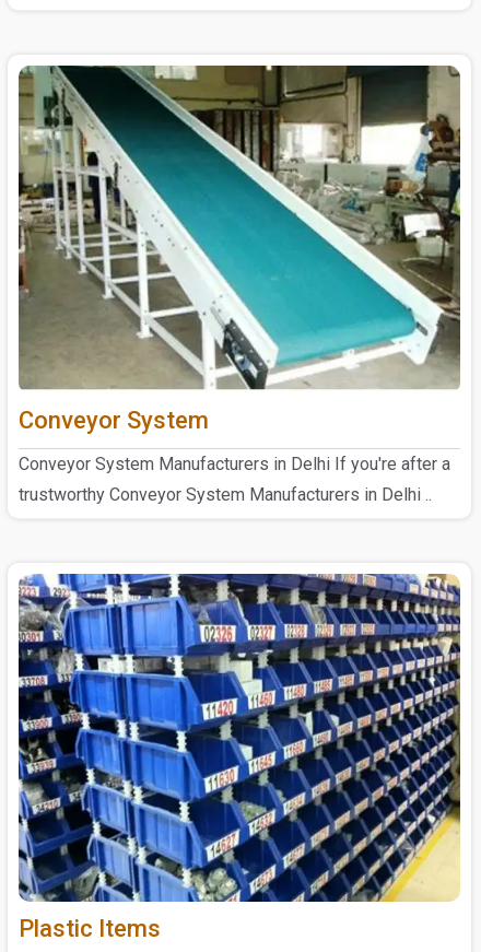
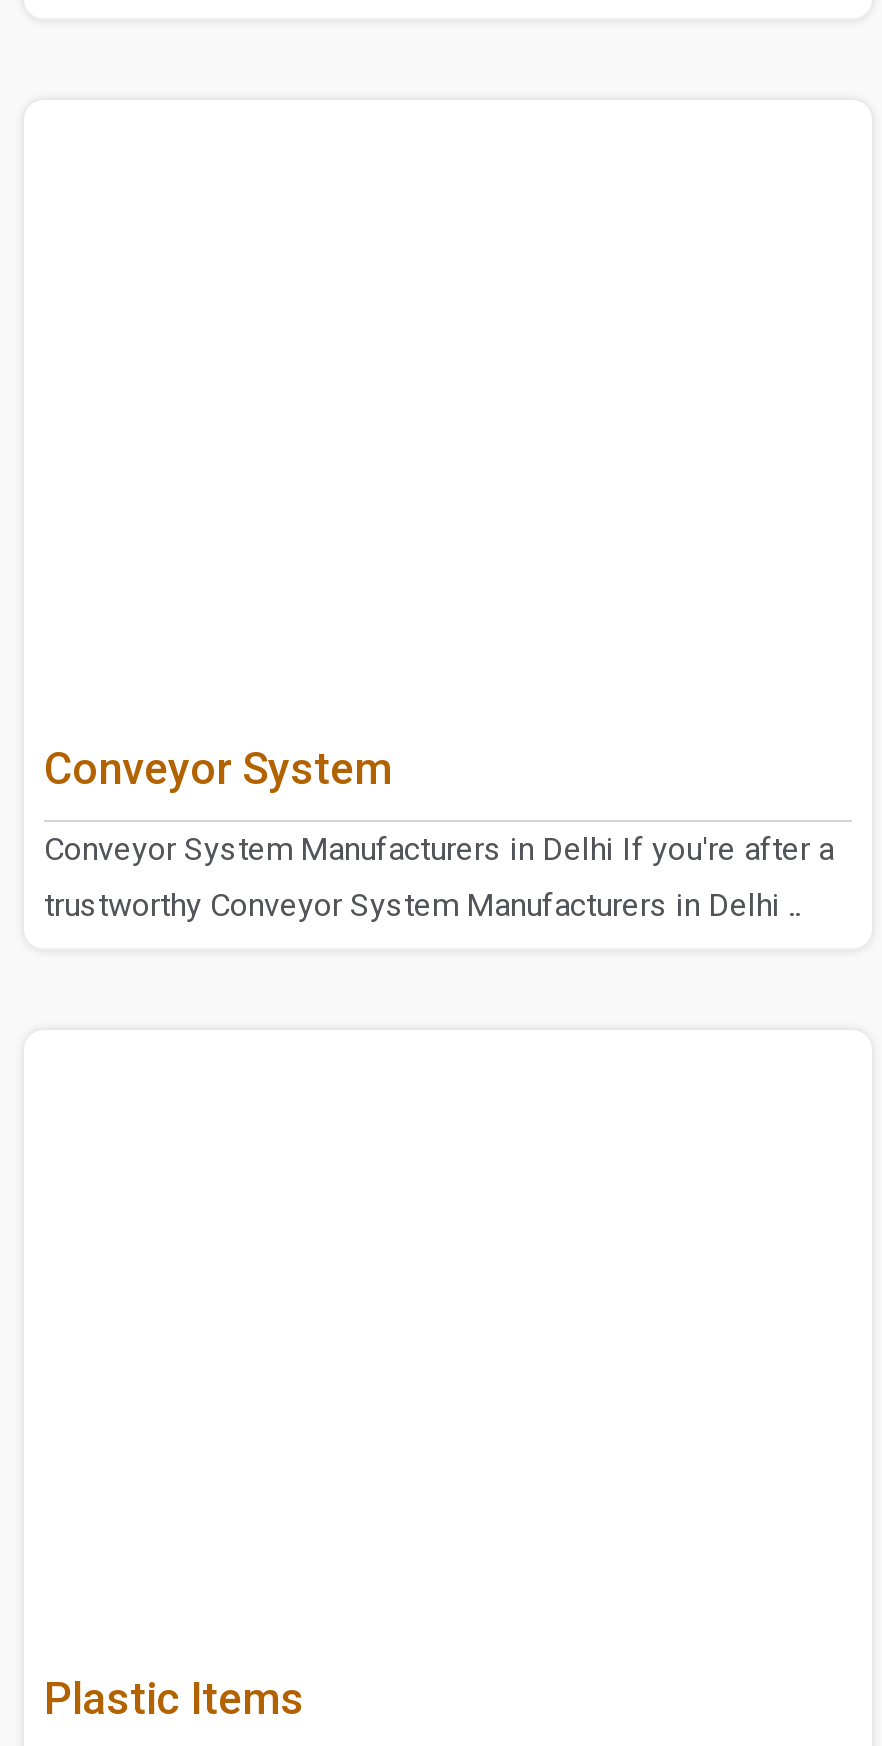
- [image]

- [image]
